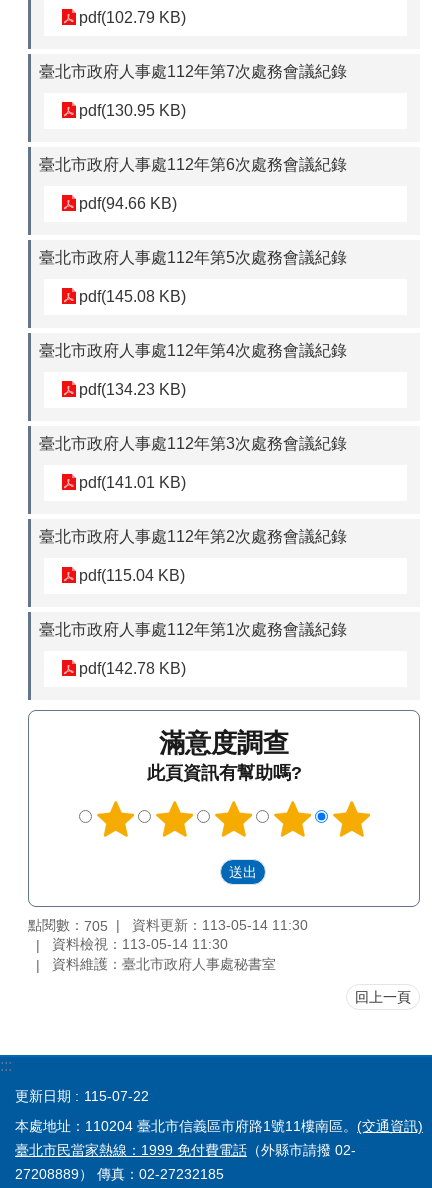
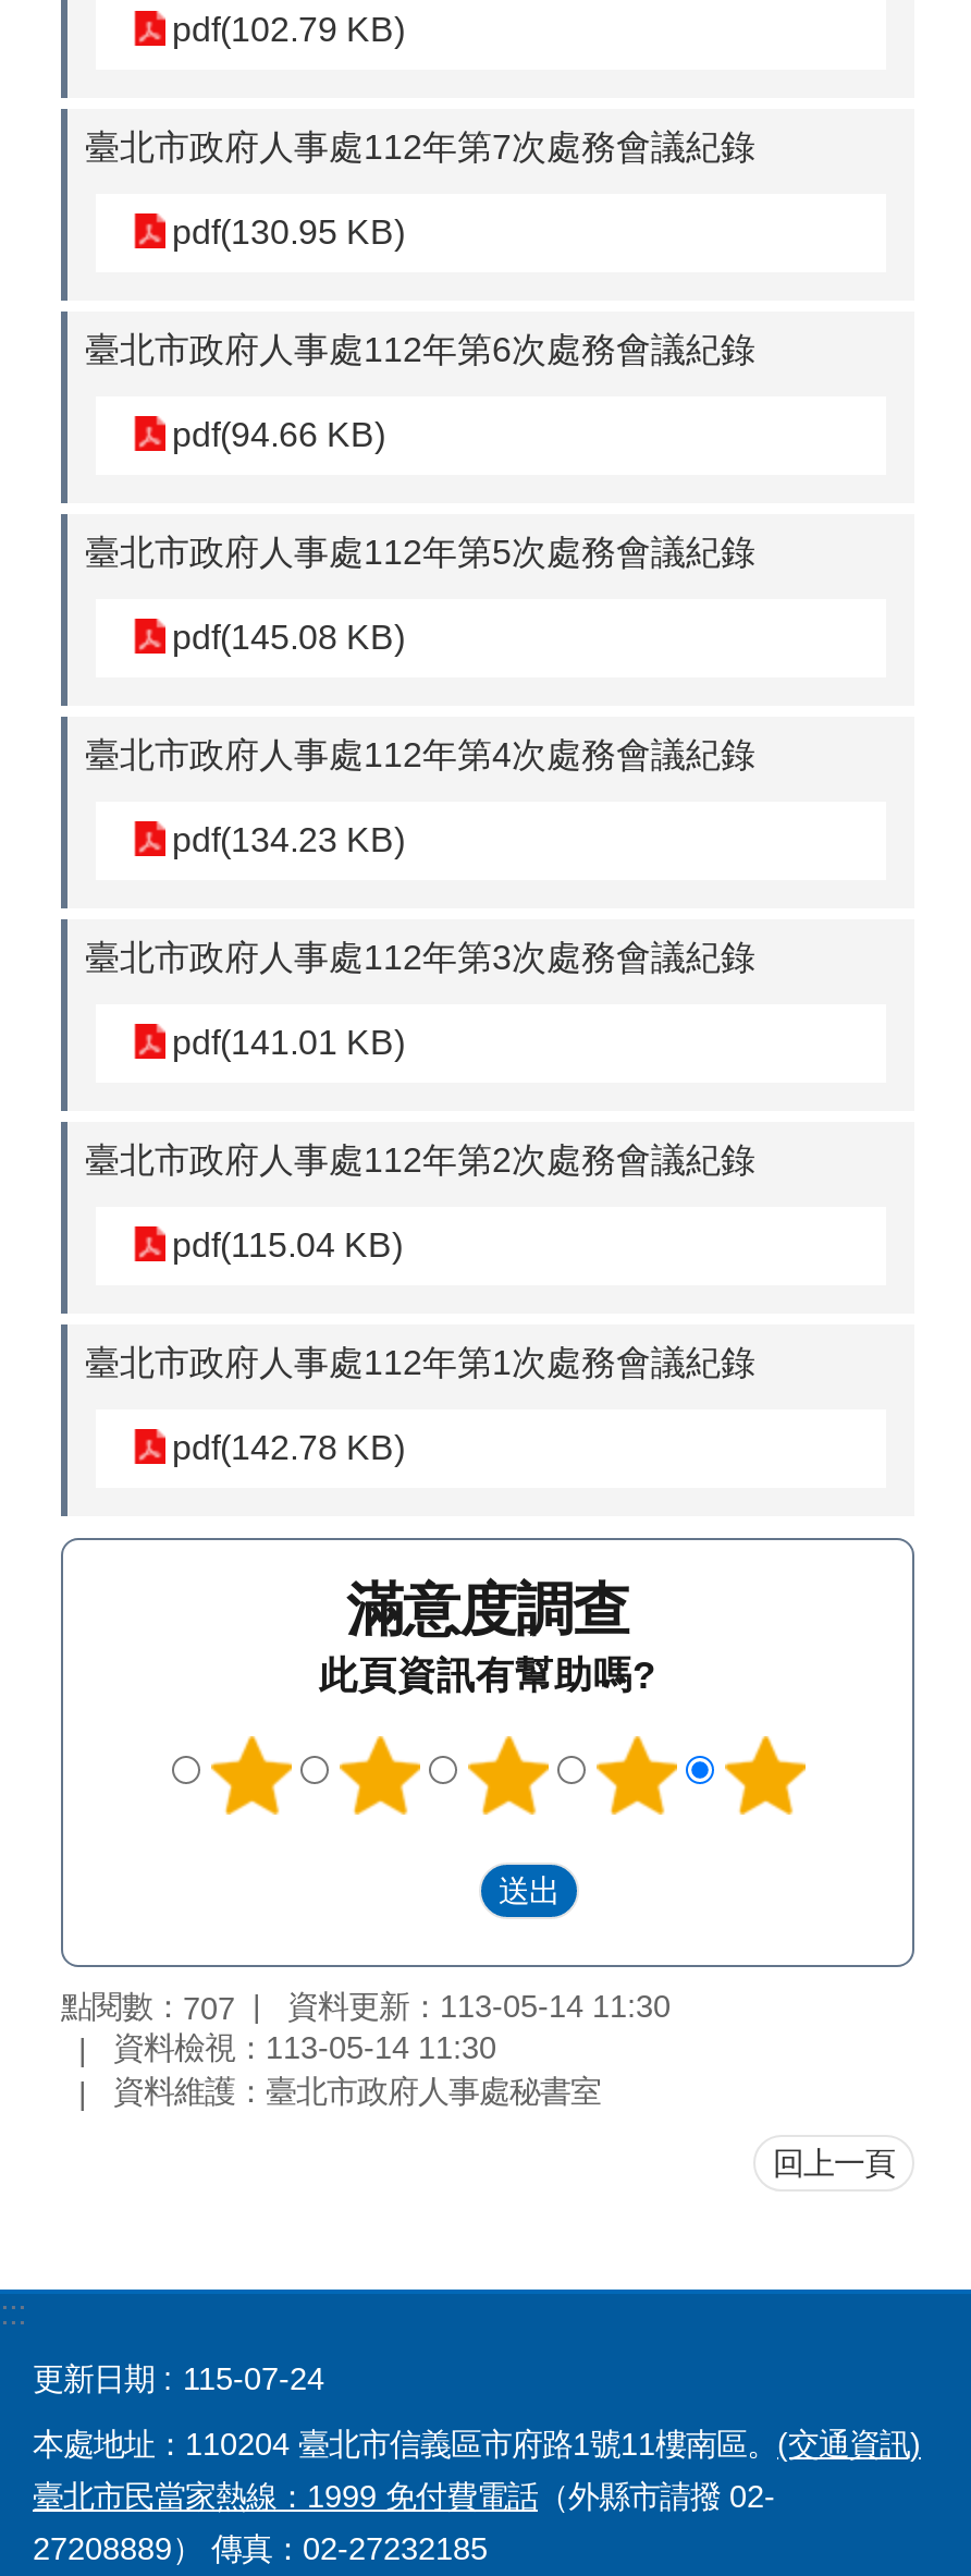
- 點閱數：705 資料更新：113-05-14 11:30
+ 點閱數：707 資料更新：113-05-14 11:30

- 更新日期 115-07-22
+ 更新日期 115-07-24
